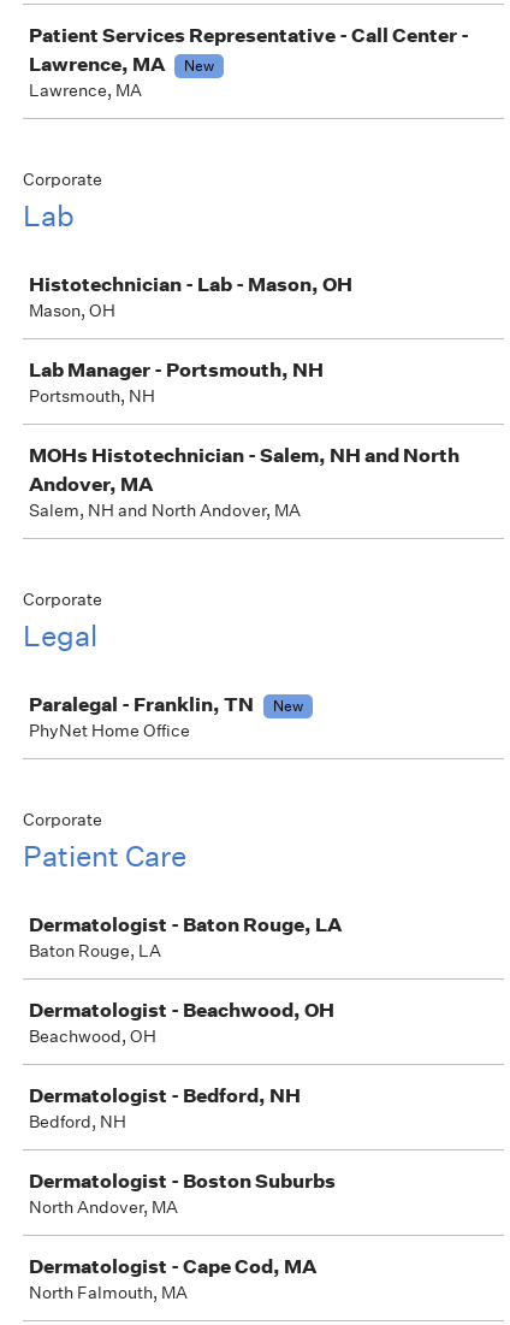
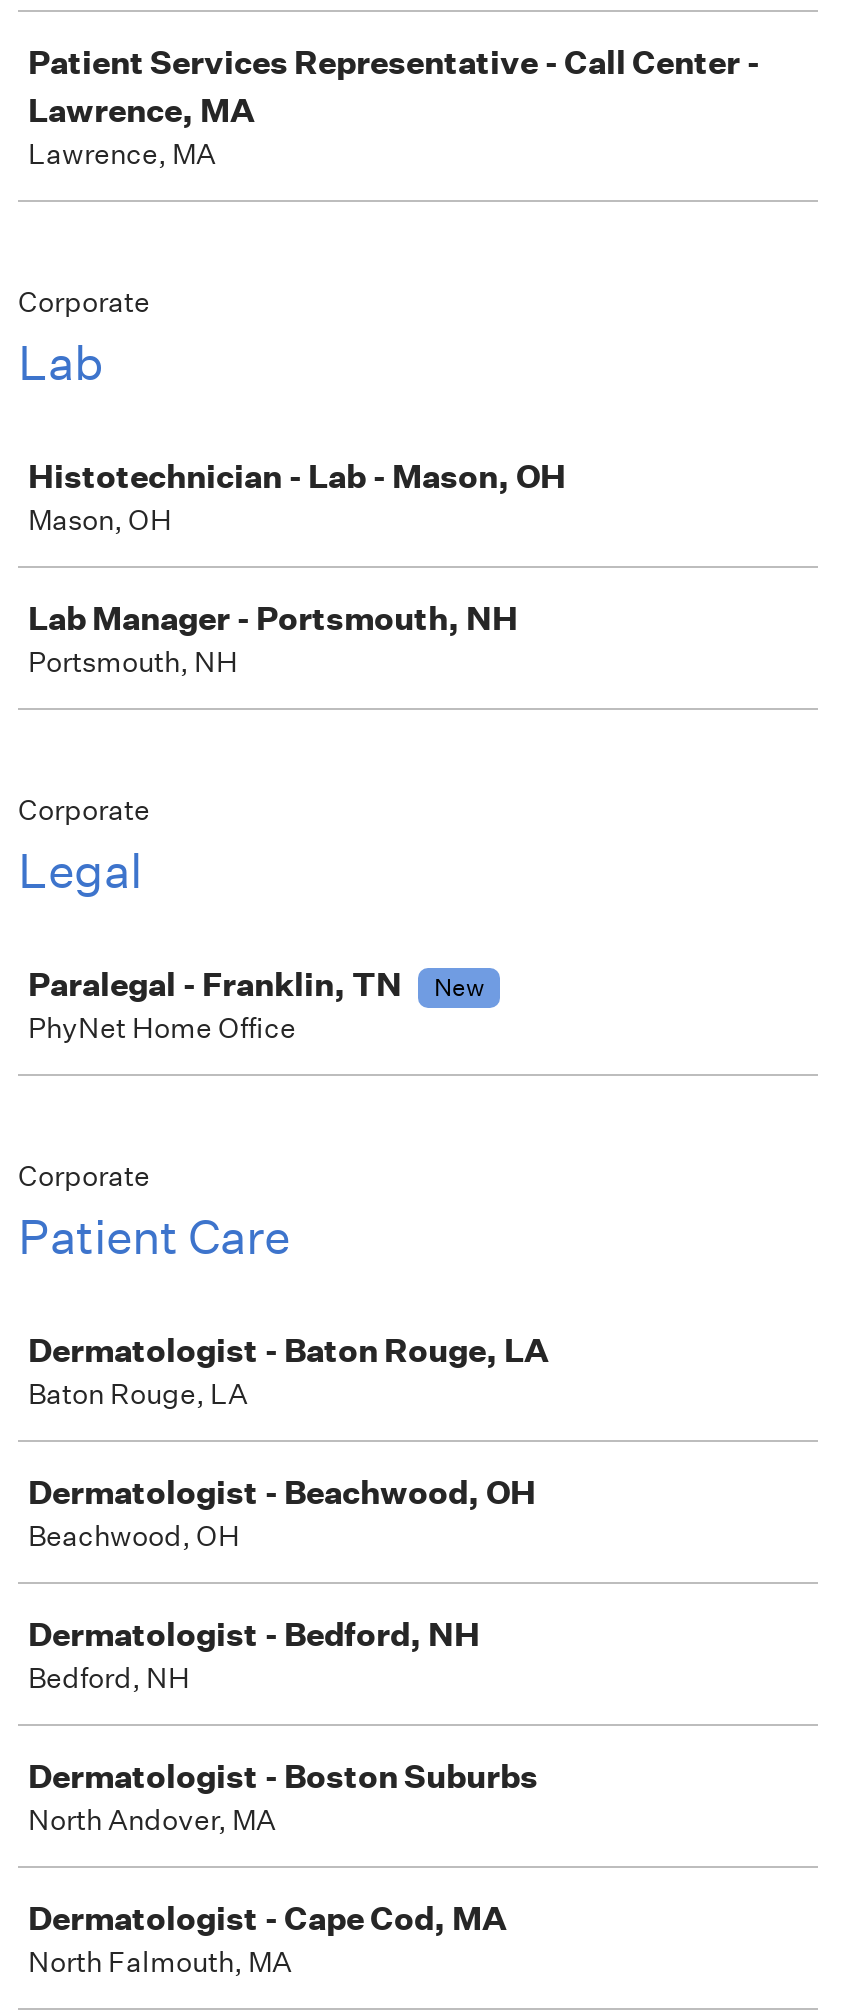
- New

- MOHs Histotechnician - Salem, NH and North
- Andover, MA
- Salem, NH and North Andover, MA
